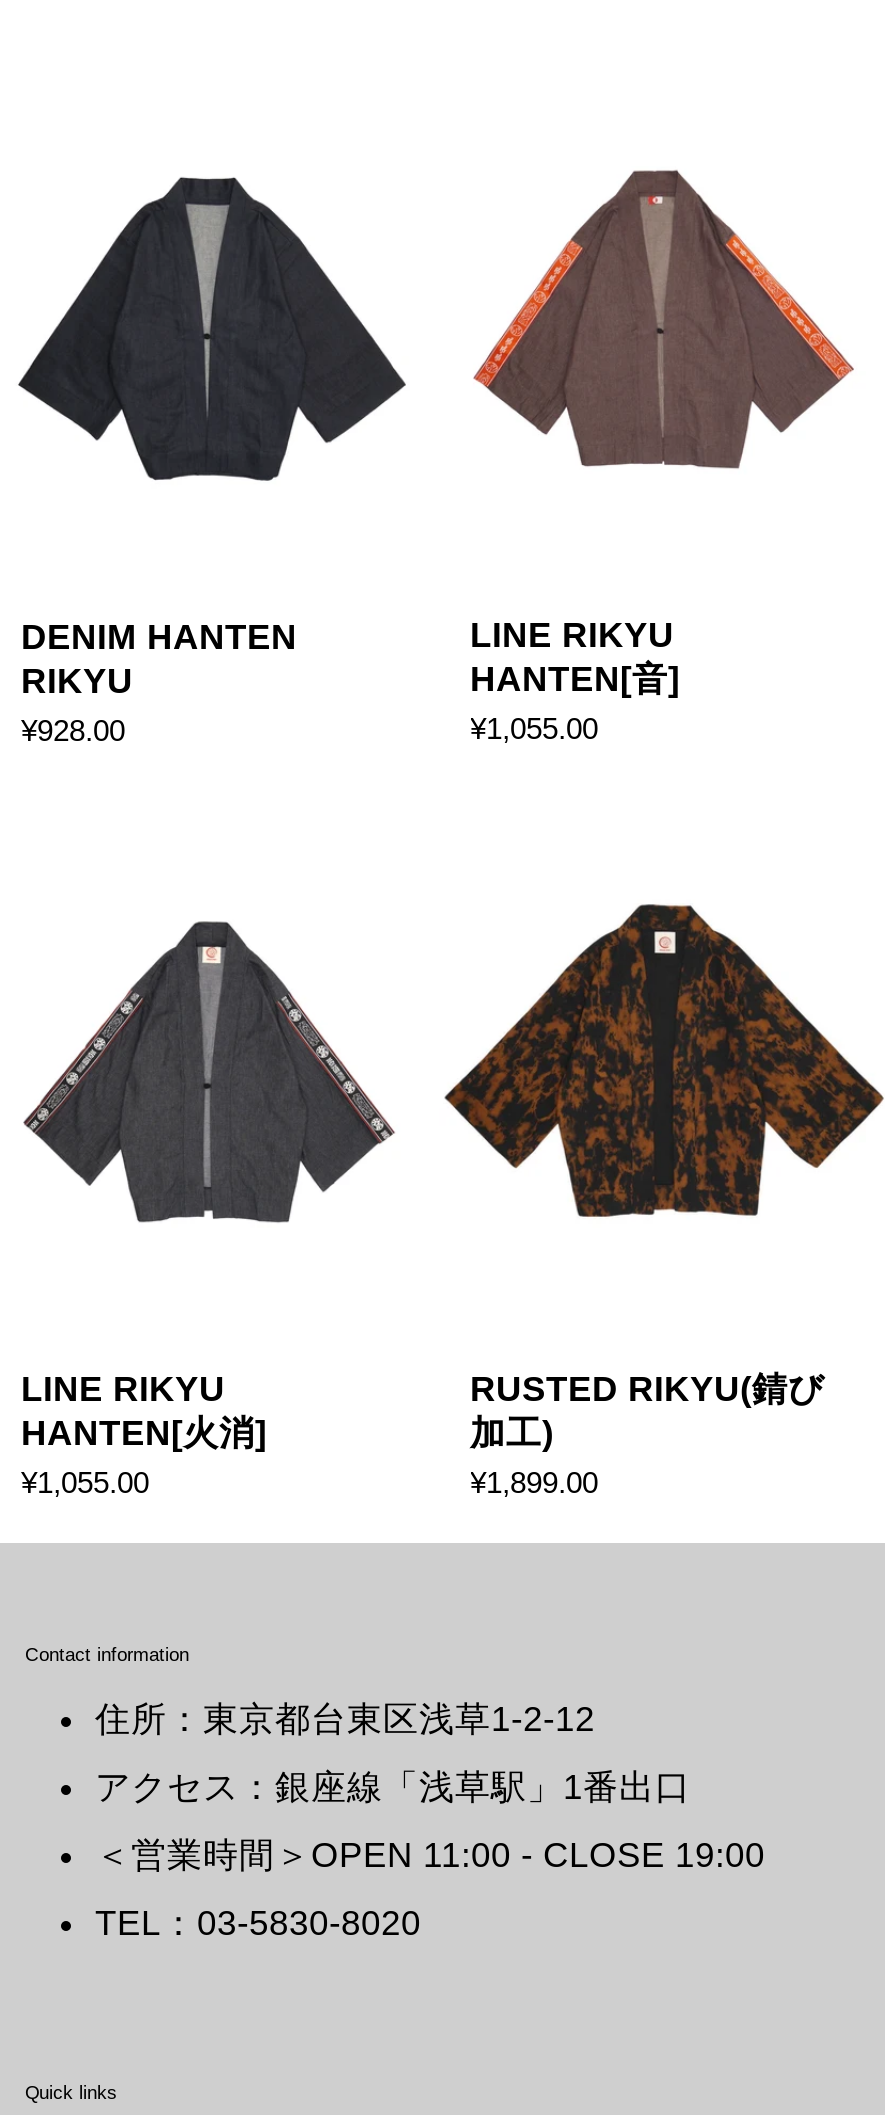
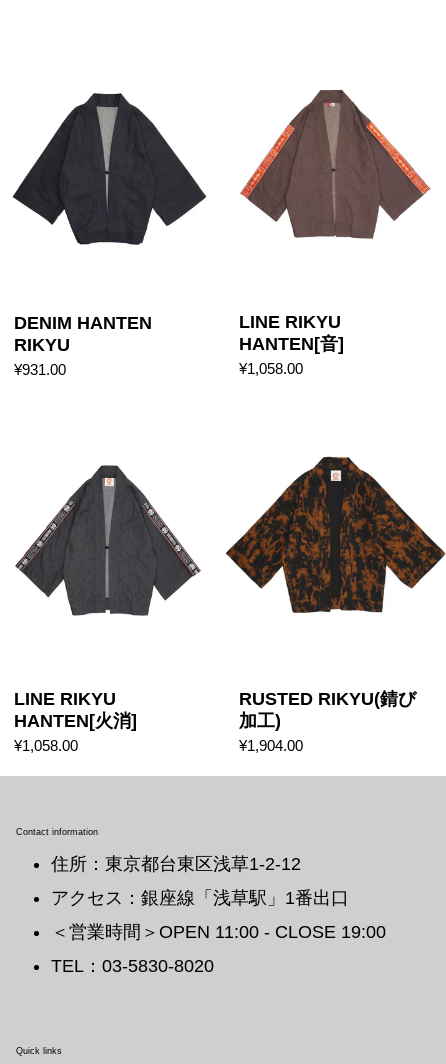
- ¥928.00
+ ¥931.00

- ¥1,055.00
+ ¥1,058.00

- ¥1,055.00
+ ¥1,058.00

- ¥1,899.00
+ ¥1,904.00
